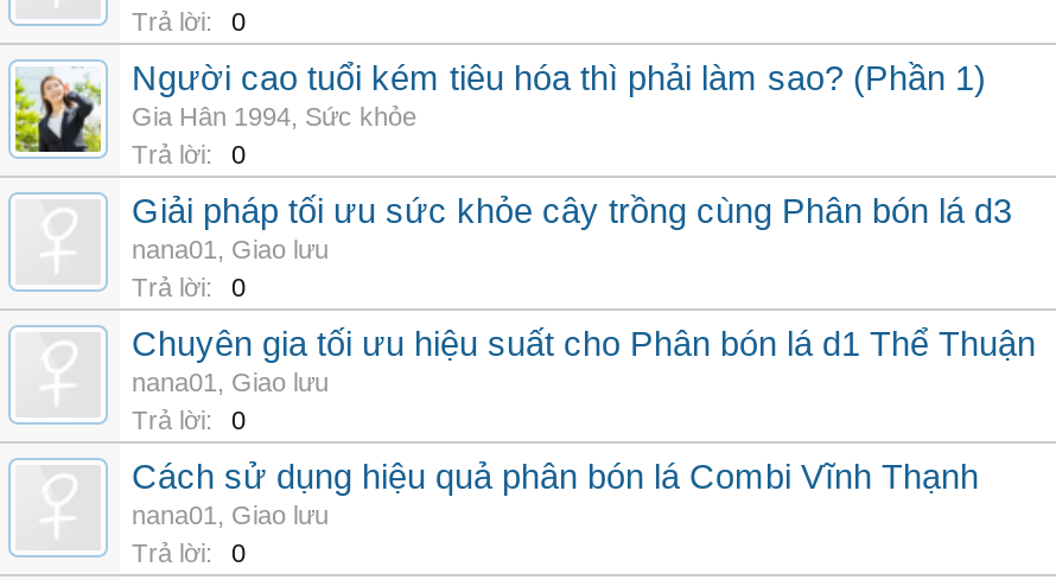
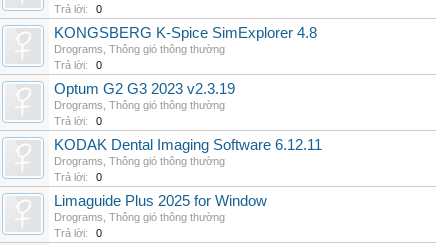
- [image]

- Người cao tuổi kém tiêu hóa thì phải làm sao? (Phần 1)
- Gia Hân 1994, Sức khỏe
+ KONGSBERG K-Spice SimExplorer 4.8
+ Drograms, Thông gió thông thường

- Giải pháp tối ưu sức khỏe cây trồng cùng Phân bón lá d3
- nana01, Giao lưu
+ Optum G2 G3 2023 v2.3.19
+ Drograms, Thông gió thông thường

- Chuyên gia tối ưu hiệu suất cho Phân bón lá d1 Thể Thuận
- nana01, Giao lưu
+ KODAK Dental Imaging Software 6.12.11
+ Drograms, Thông gió thông thường

- Cách sử dụng hiệu quả phân bón lá Combi Vĩnh Thạnh
- nana01, Giao lưu
+ Limaguide Plus 2025 for Window
+ Drograms, Thông gió thông thường
